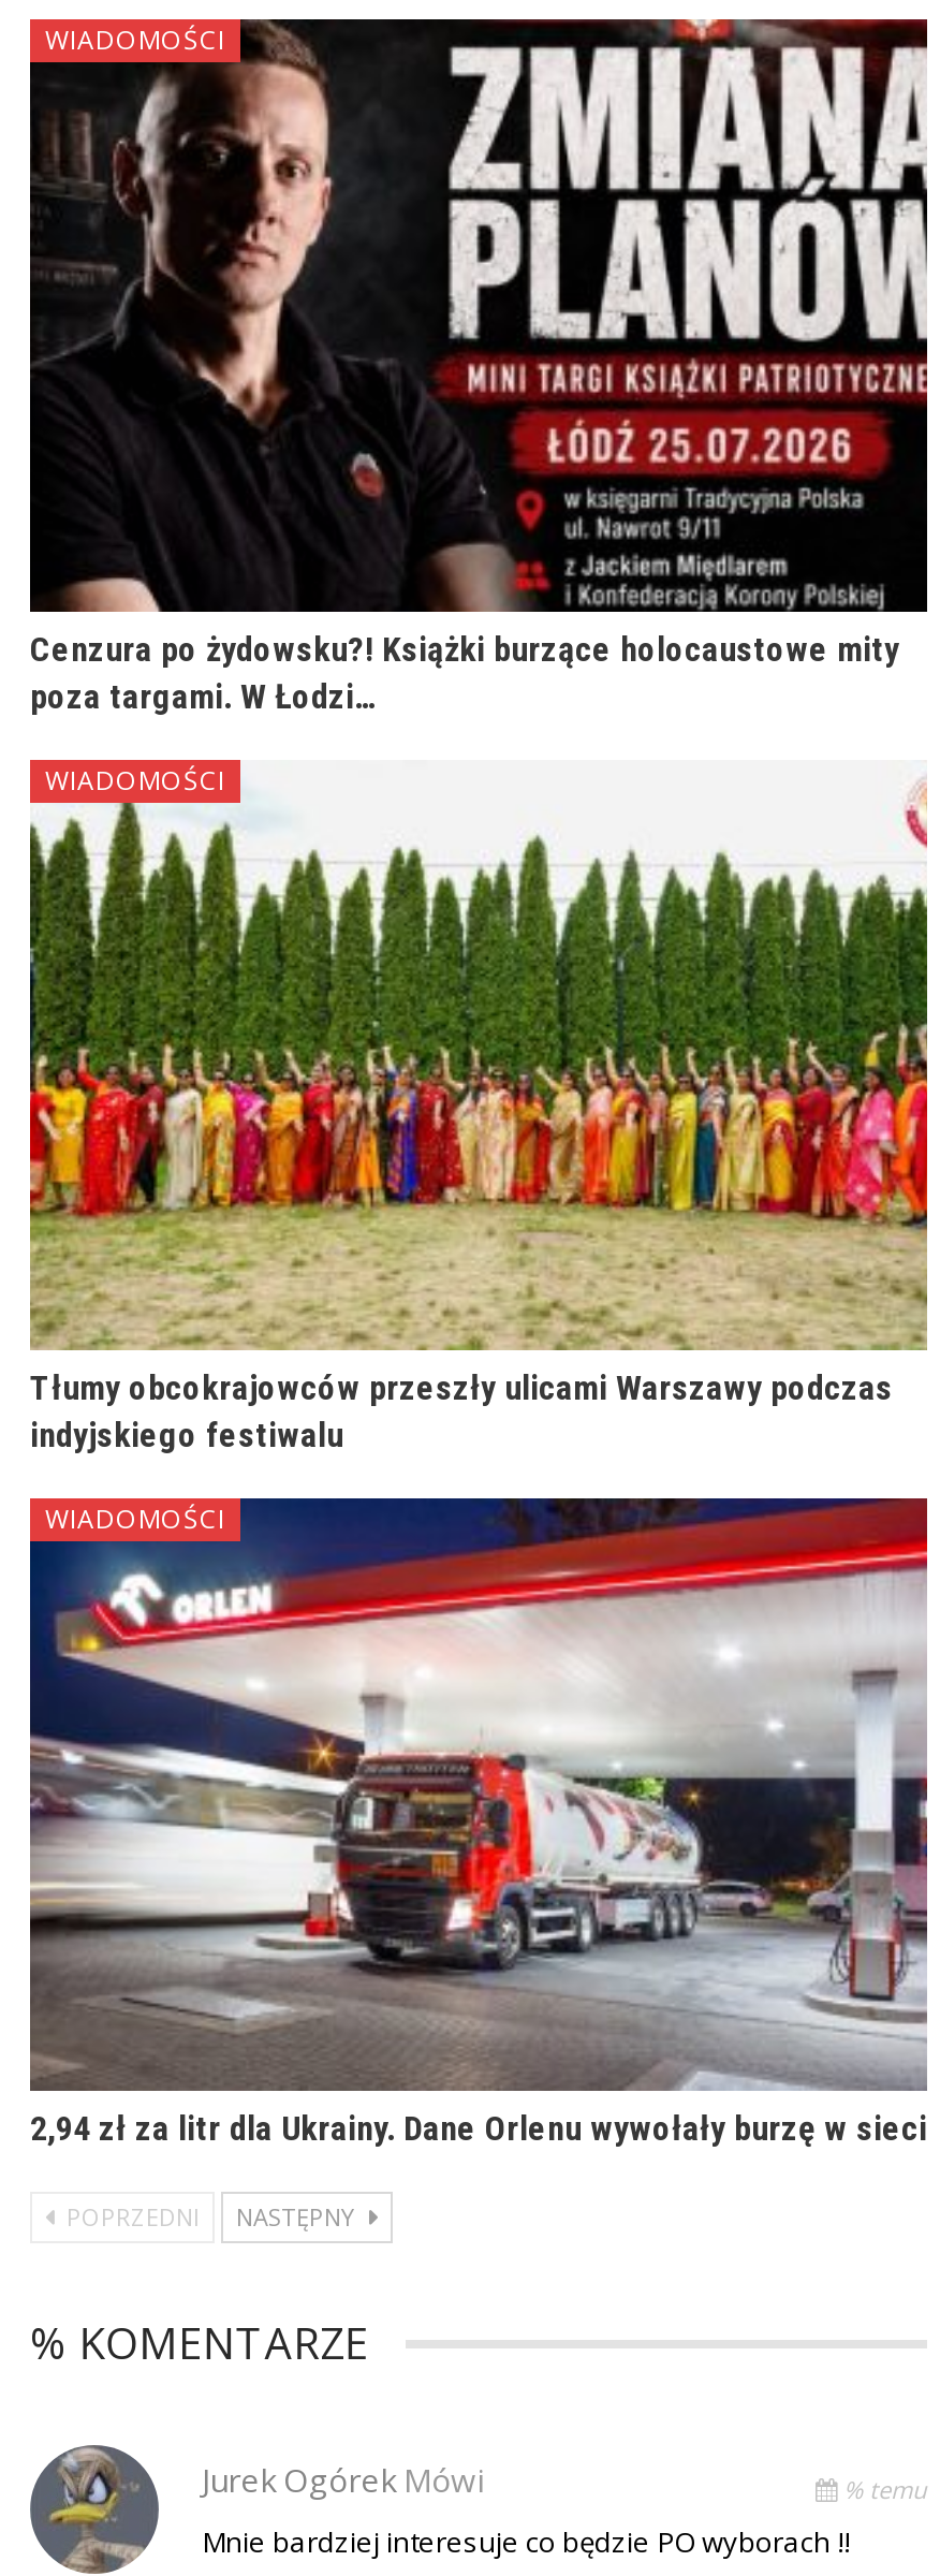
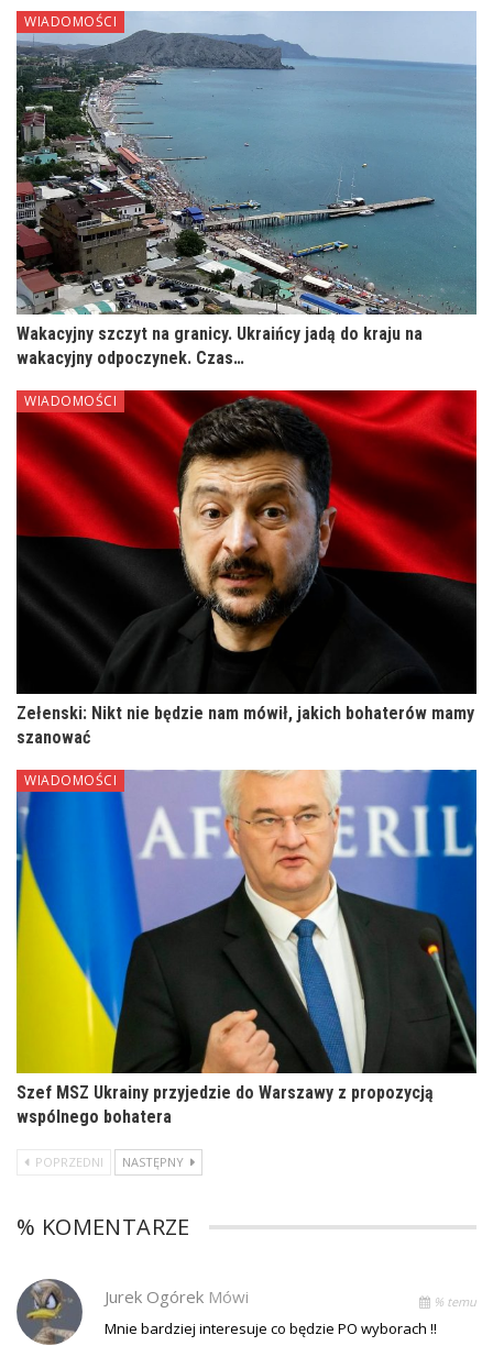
- [image]
- Cenzura po żydowsku?! Książki burzące holocaustowe mity
- poza targami. W Łodzi…
+ [image]
+ Wakacyjny szczyt na granicy. Ukraińcy jadą do kraju na
+ wakacyjny odpoczynek. Czas…

- [image]
- Tłumy obcokrajowców przeszły ulicami Warszawy podczas
- indyjskiego festiwalu
+ [image]
+ Zełenski: Nikt nie będzie nam mówił, jakich bohaterów mamy
+ szanować

- [image]
- 2,94 zł za litr dla Ukrainy. Dane Orlenu wywołały burzę w sieci
+ [image]
+ Szef MSZ Ukrainy przyjedzie do Warszawy z propozycją
+ wspólnego bohatera
